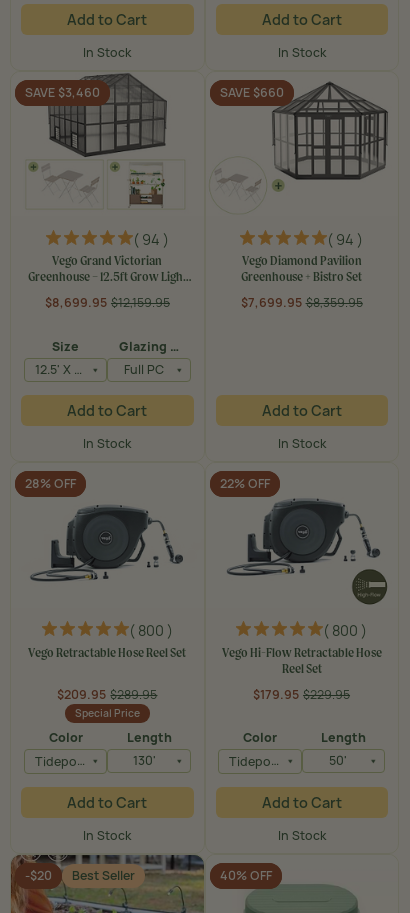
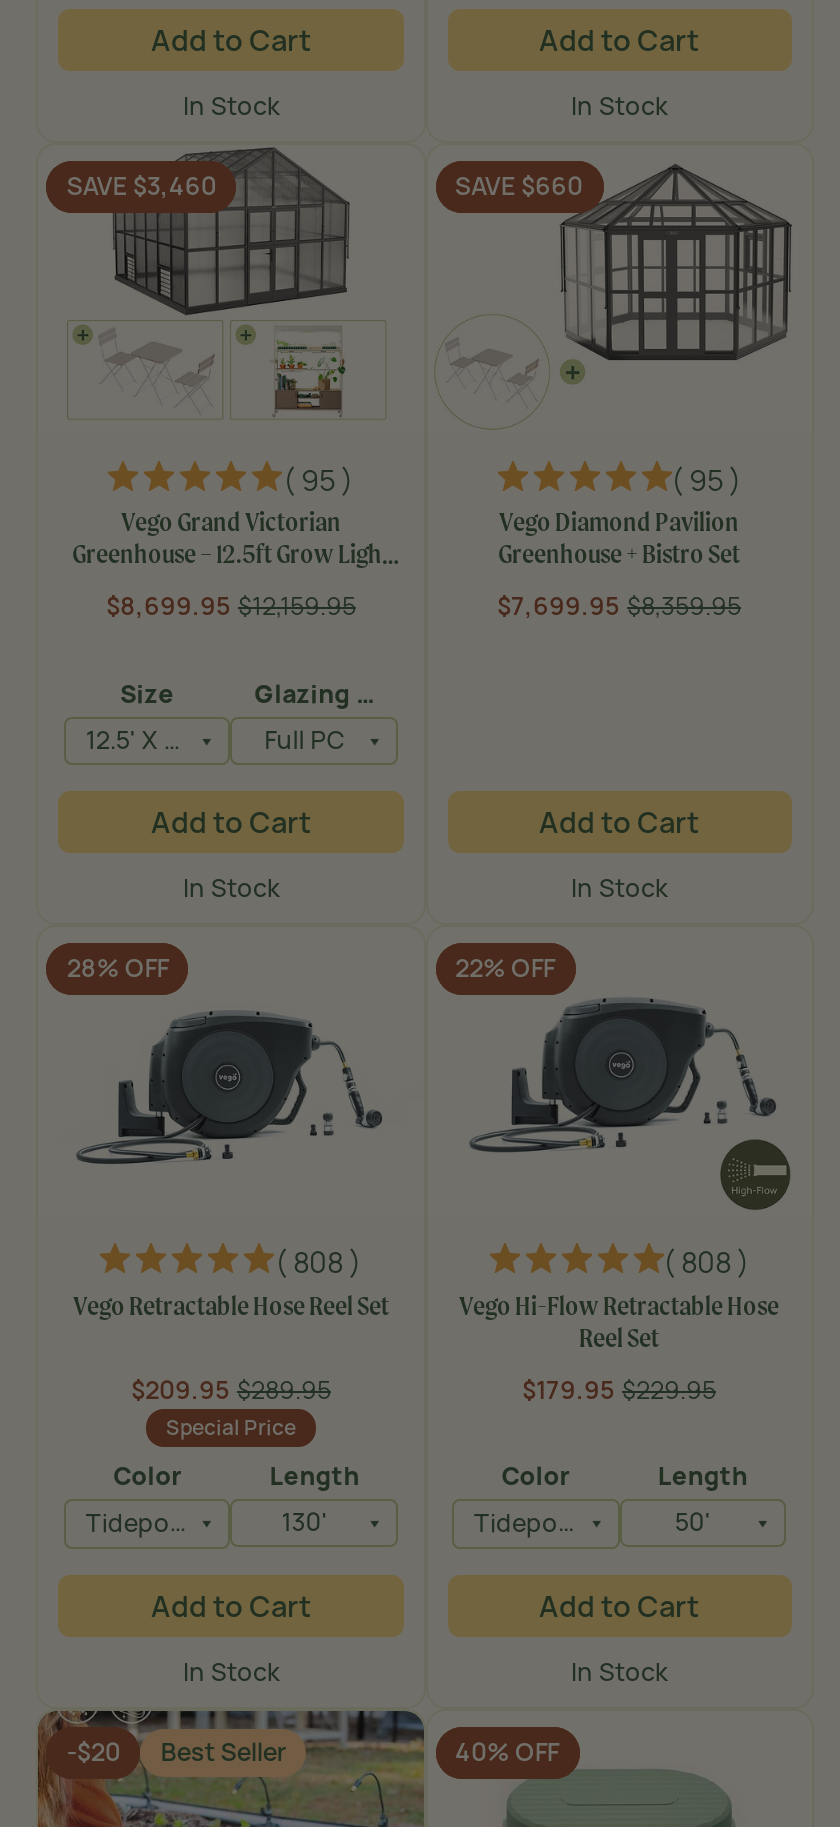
- ( 94 )
+ ( 95 )

- ( 94 )
+ ( 95 )

- ( 800 )
+ ( 808 )

- ( 800 )
+ ( 808 )
